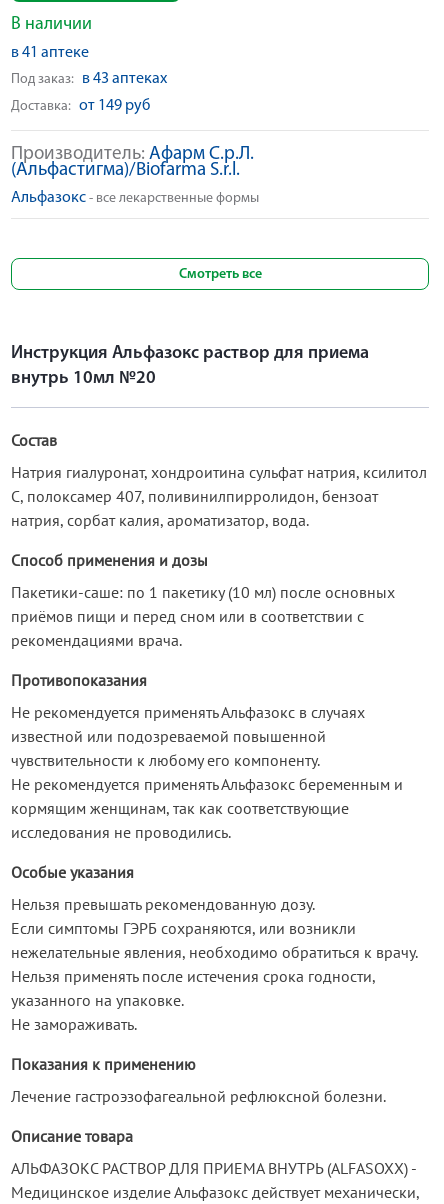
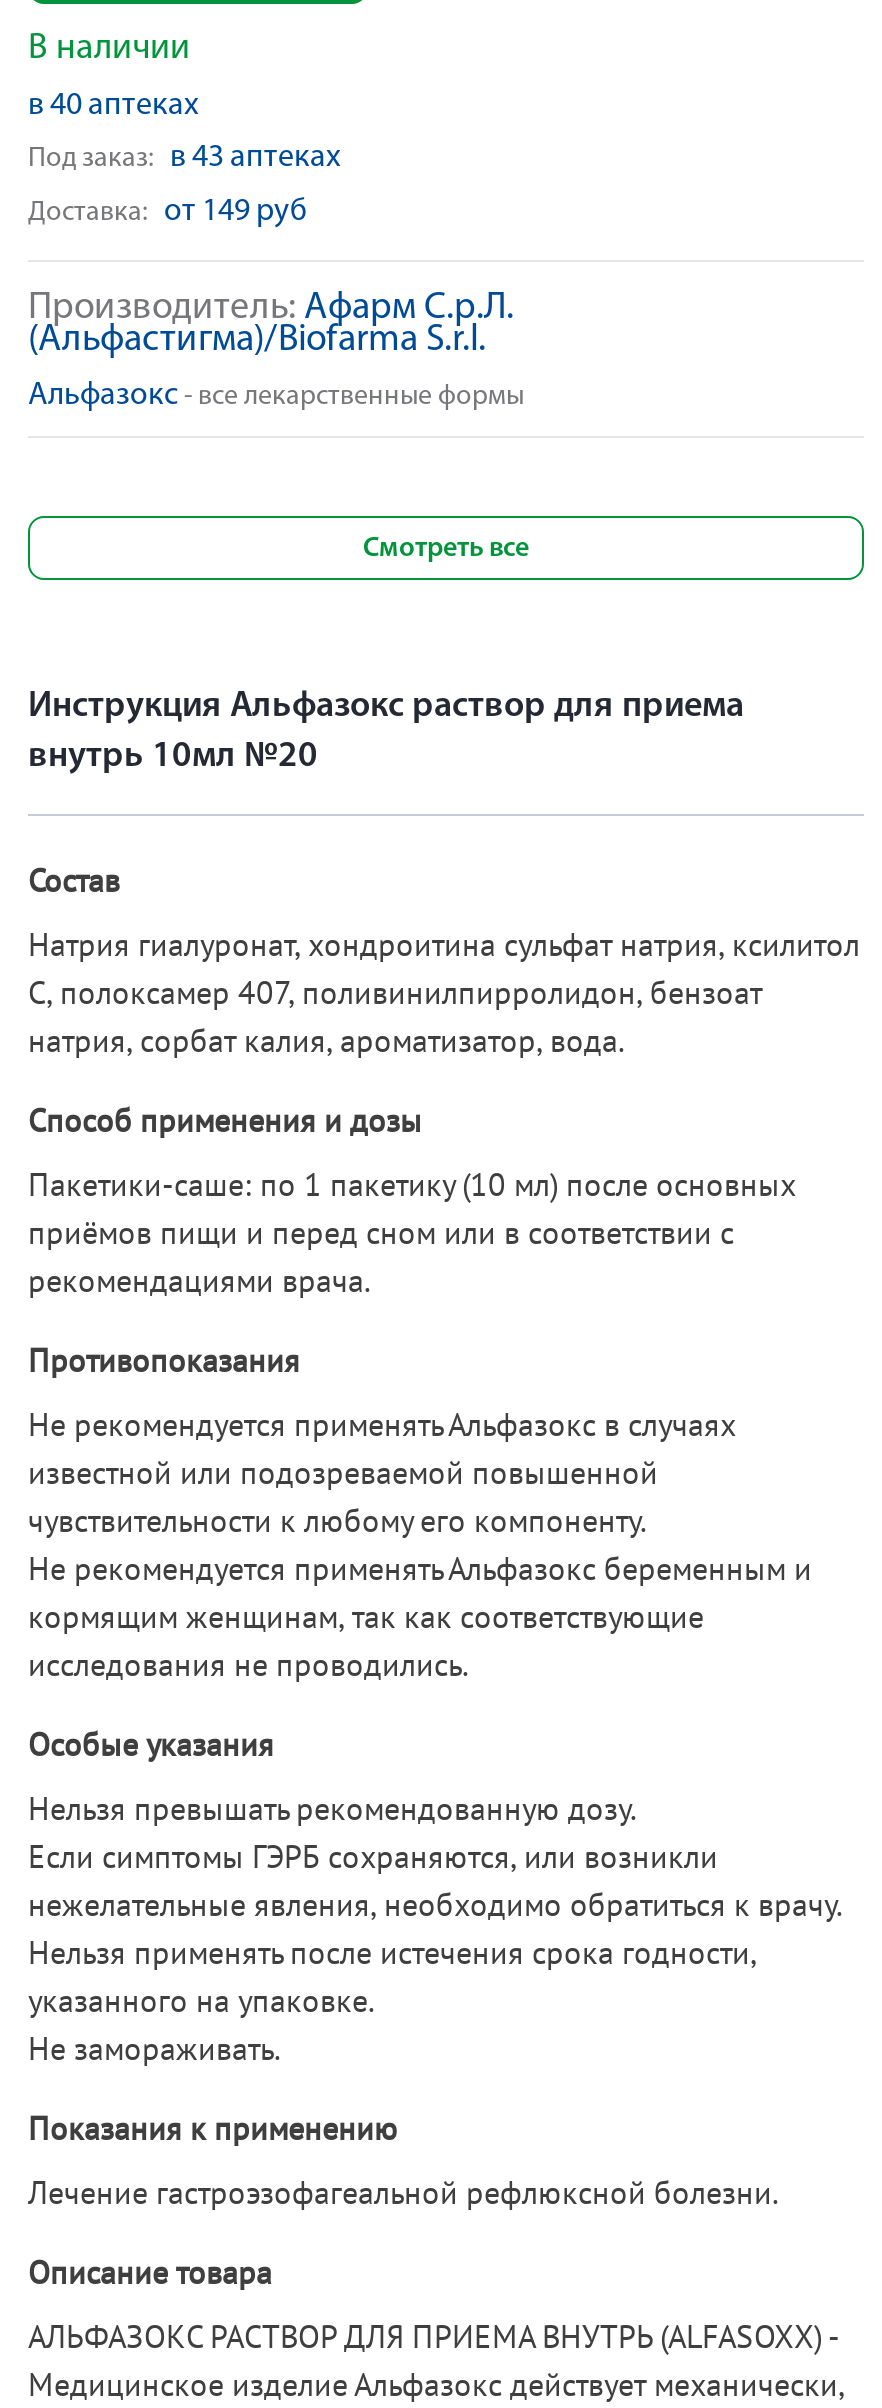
- в 41 аптеке
+ в 40 аптеках
